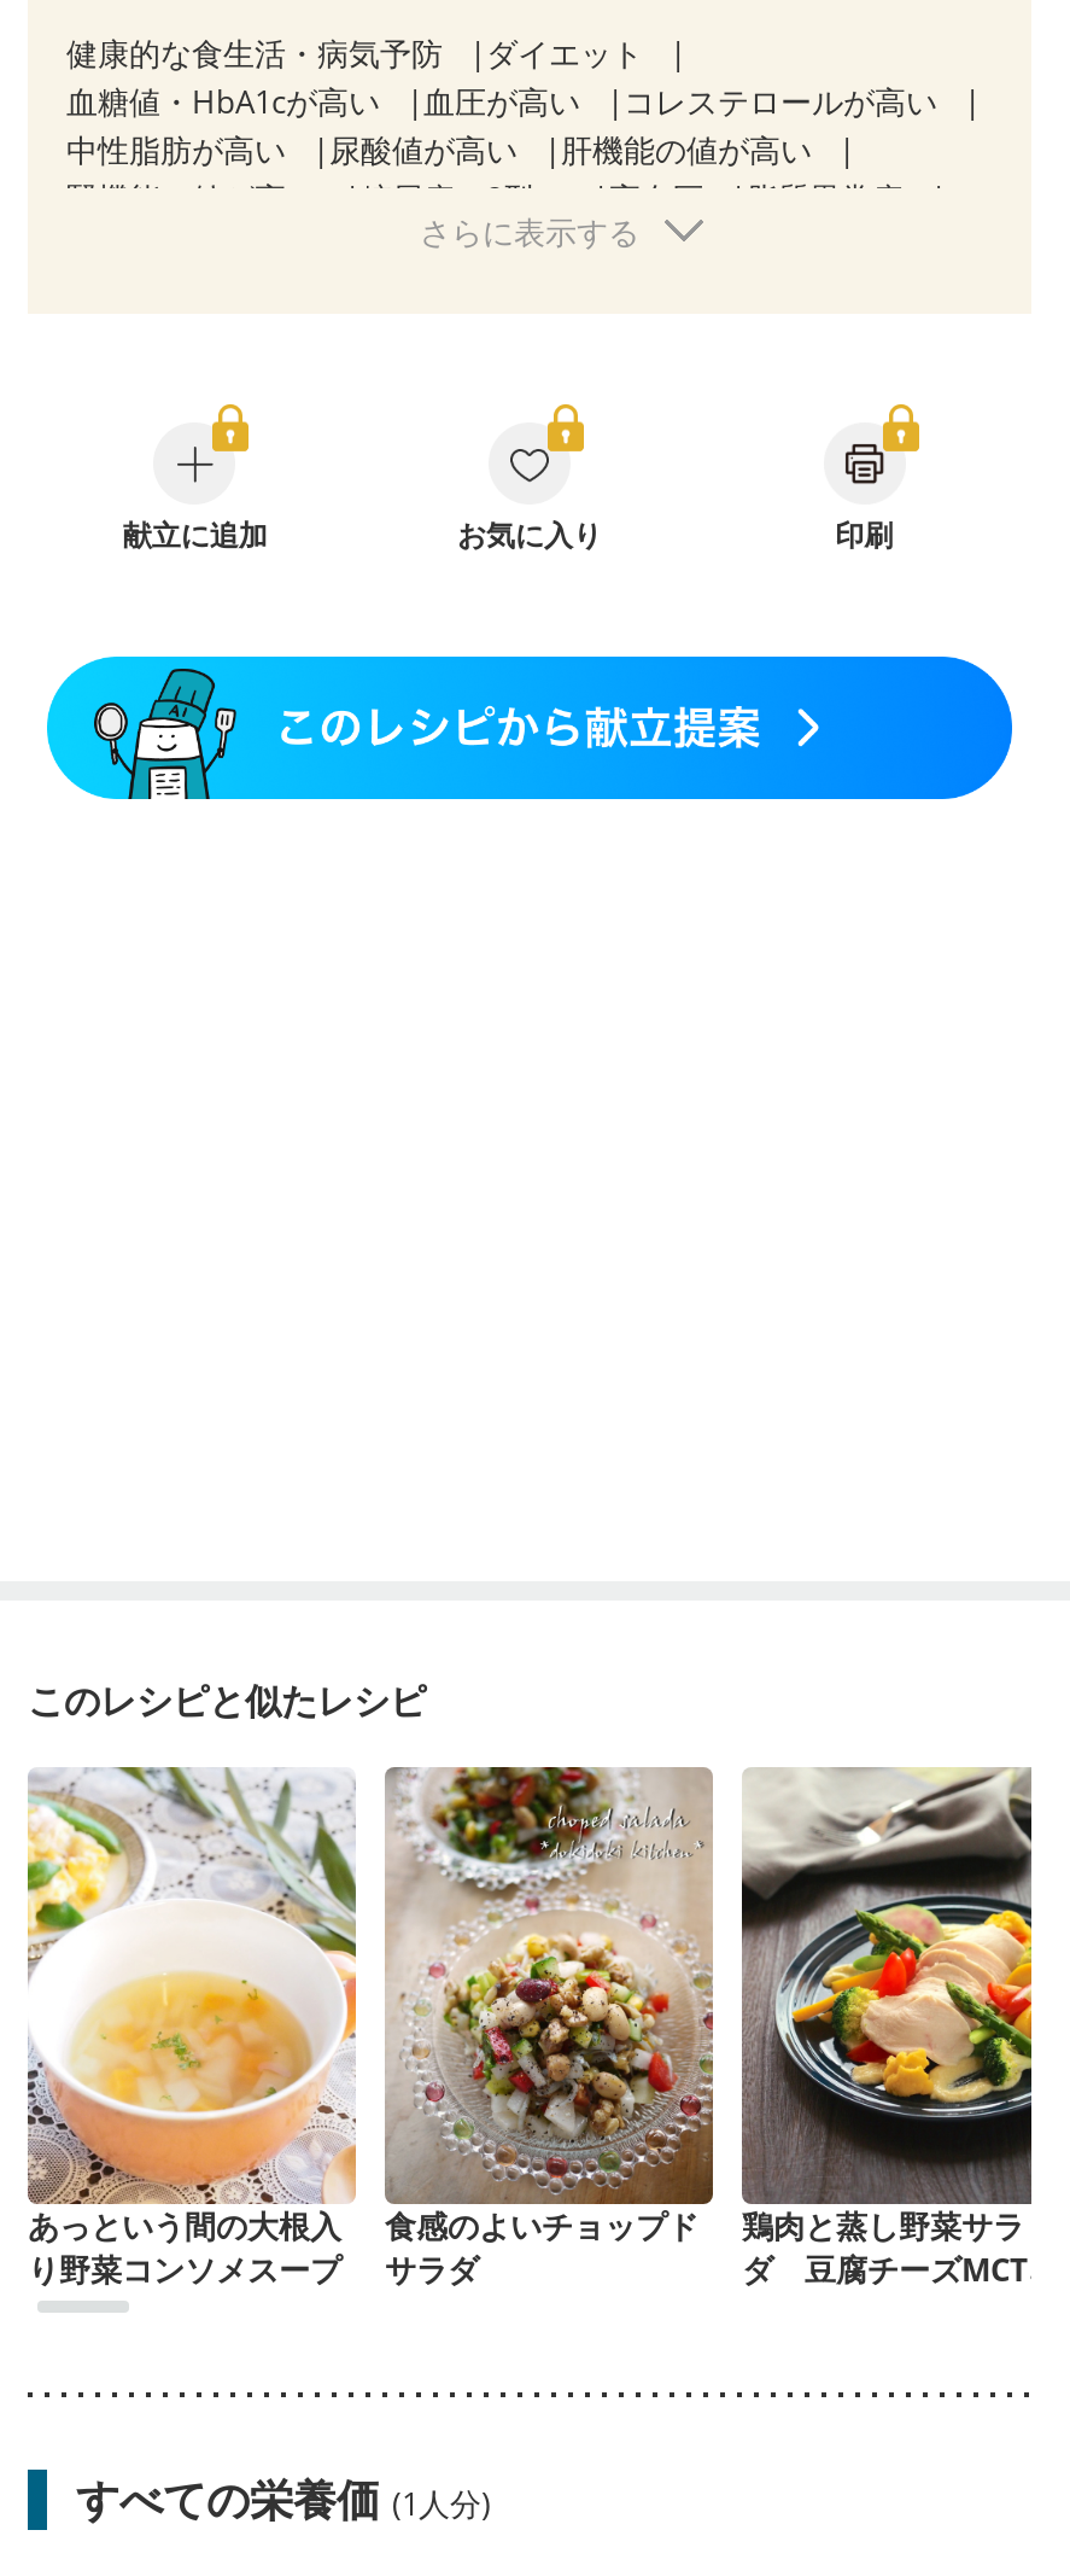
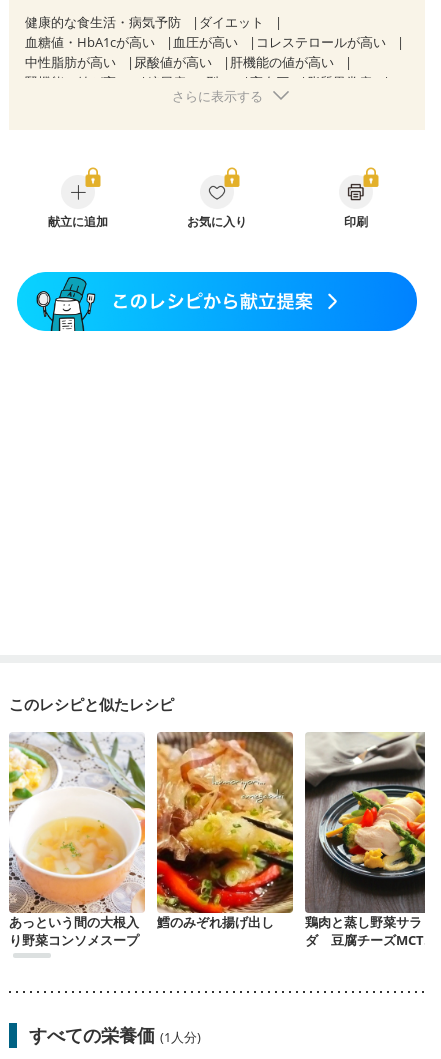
- [image]
- 食感のよいチョップド
- サラダ
+ [image]
+ 鱈のみぞれ揚げ出し
